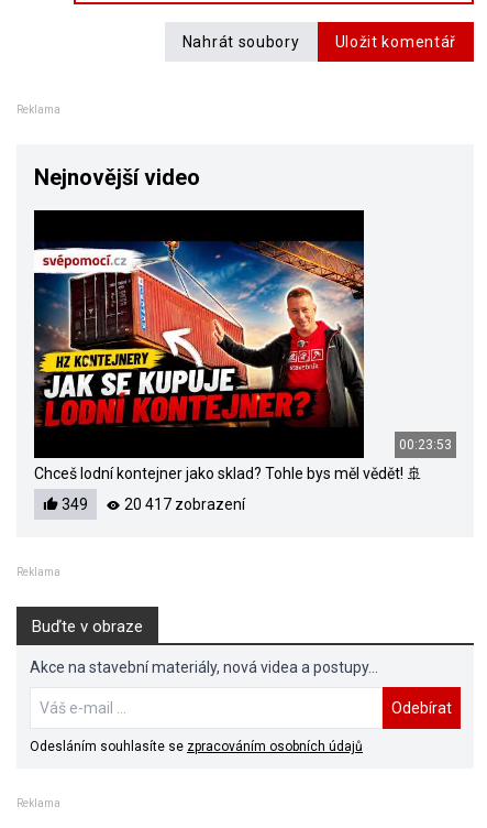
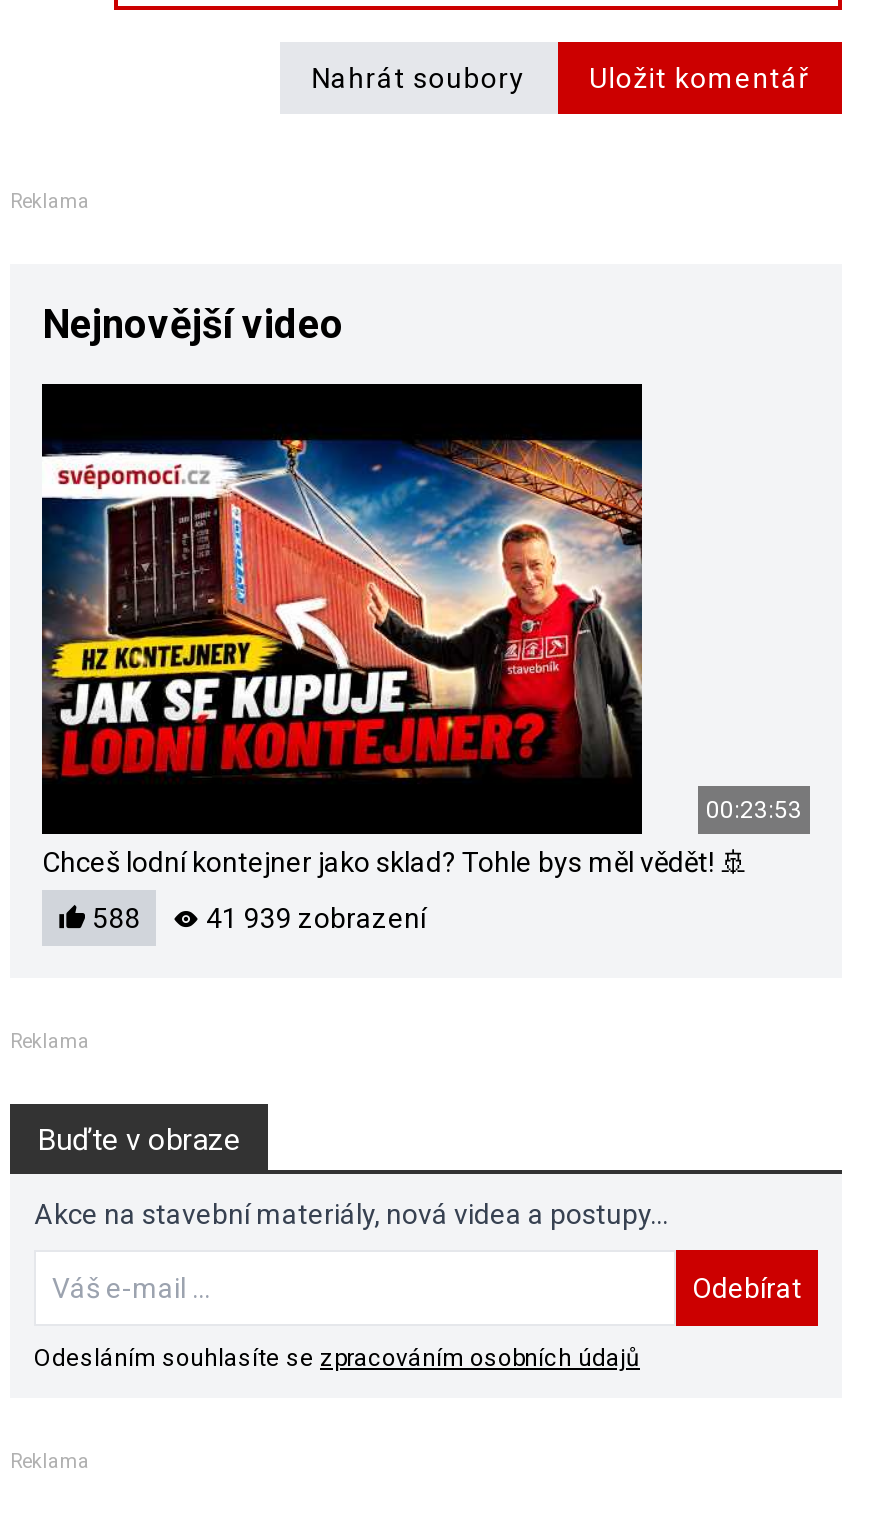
- 349
+ 588

- 20 417 zobrazení
+ 41 939 zobrazení
